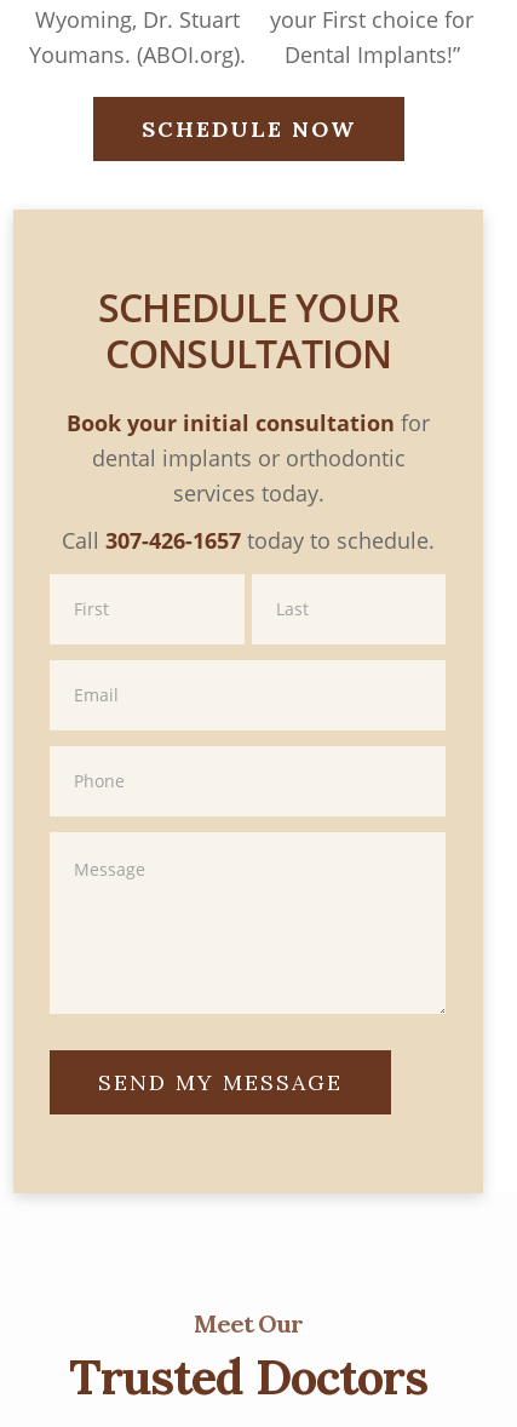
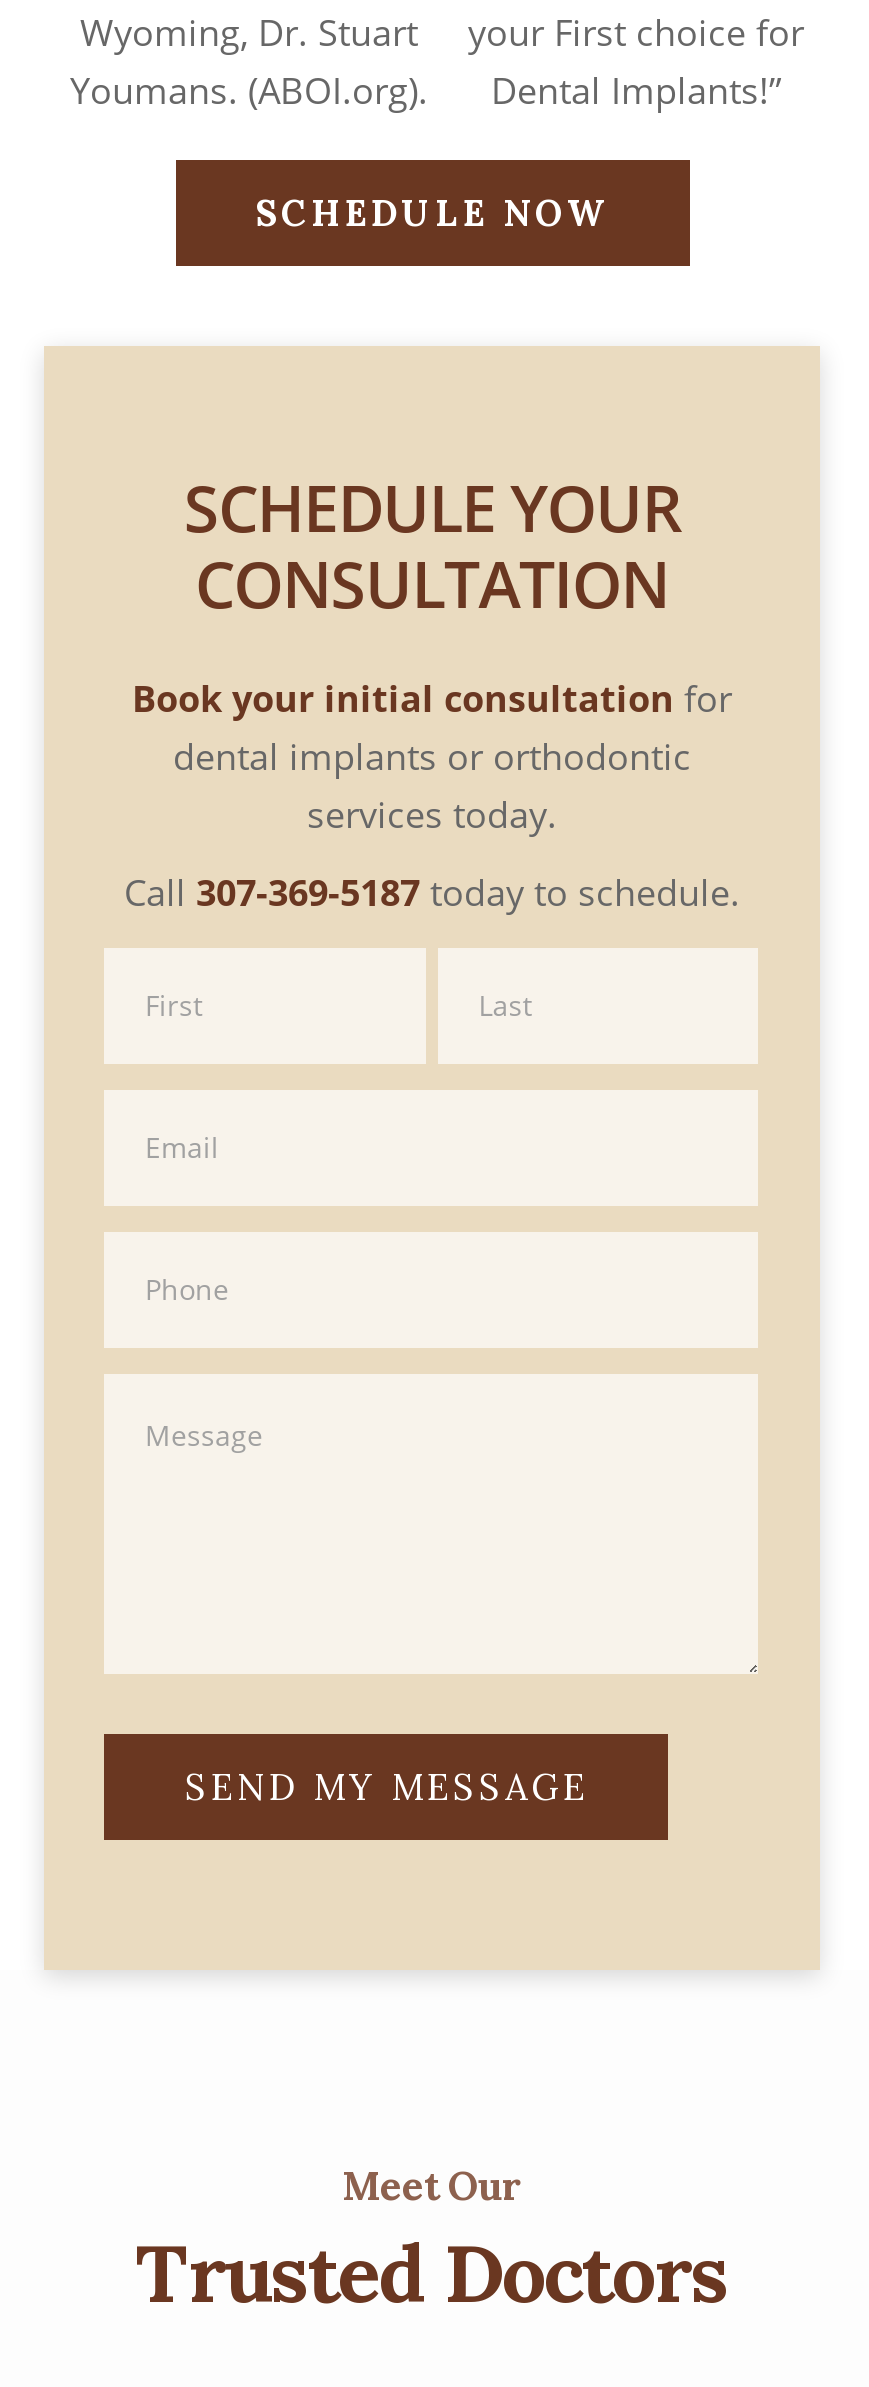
- Call 307-426-1657 today to schedule.
+ Call 307-369-5187 today to schedule.
